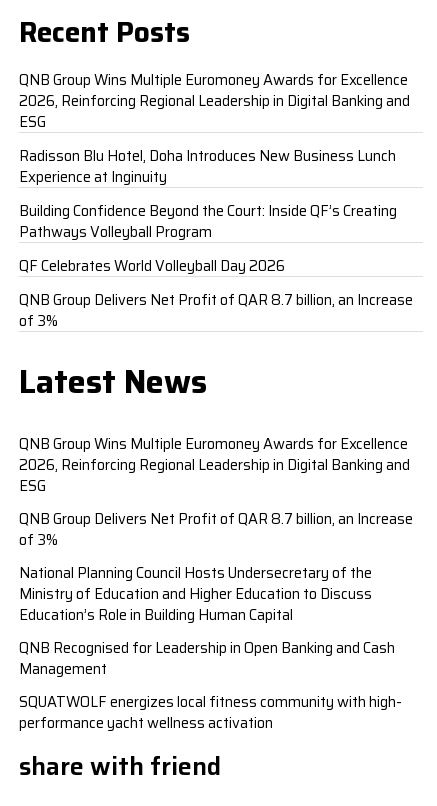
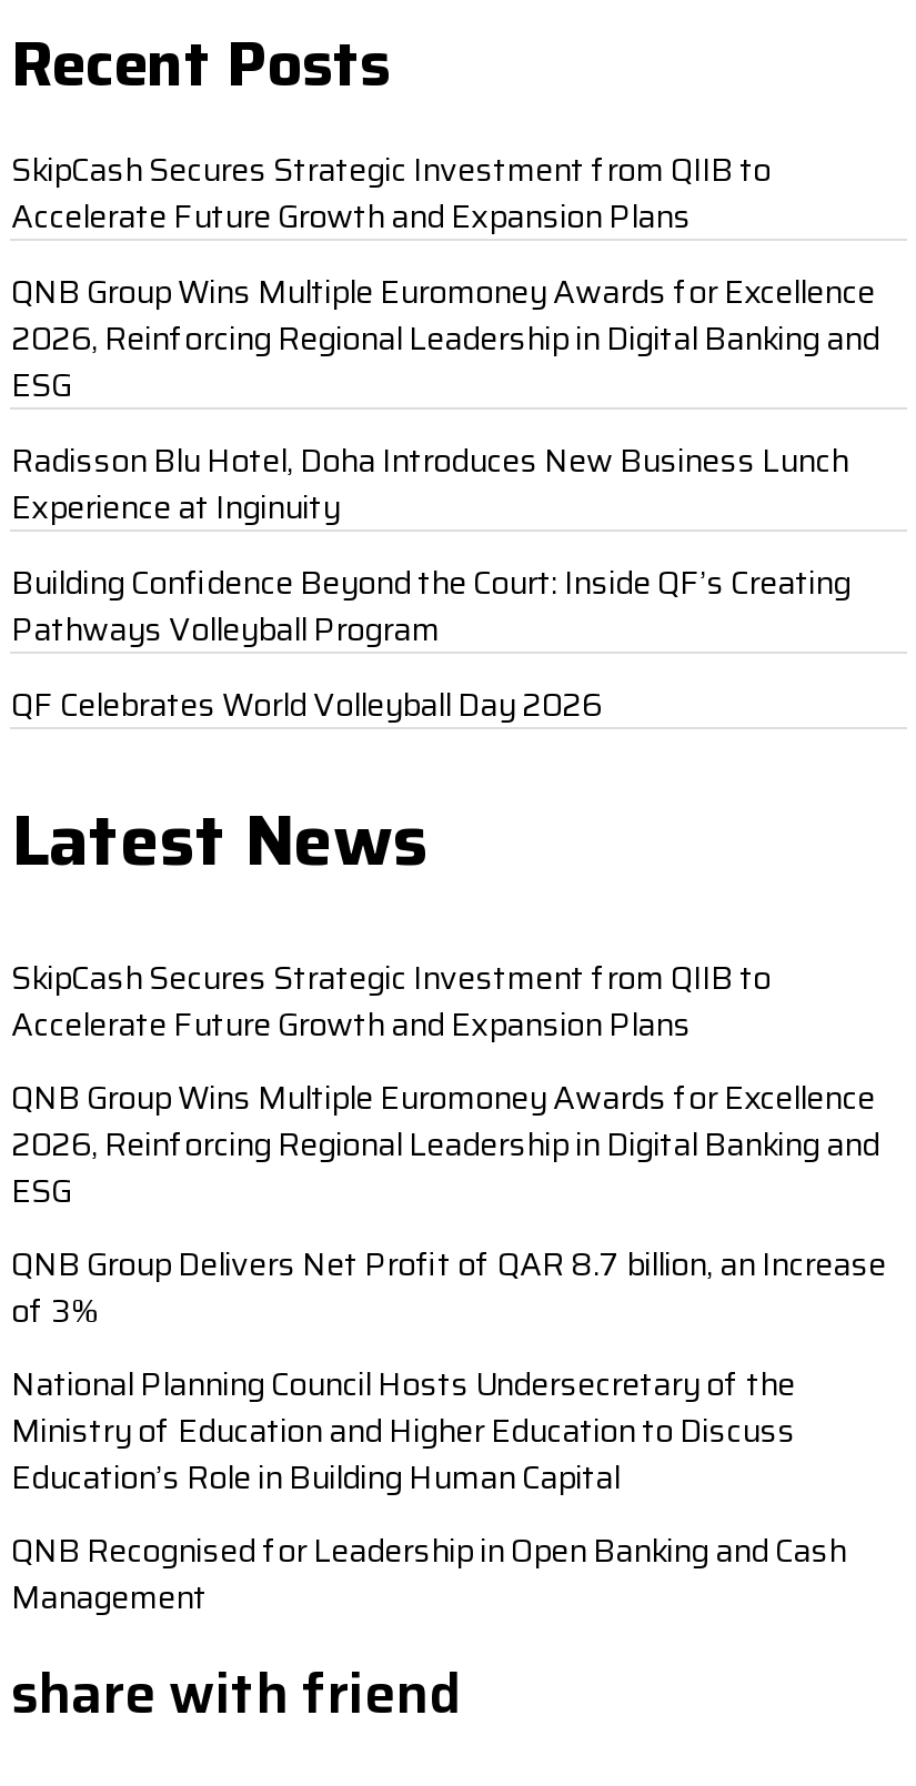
+ SkipCash Secures Strategic Investment from QIIB to
+ Accelerate Future Growth and Expansion Plans

moved down: QNB Group Wins Multiple Euromoney Awards for Excellence | 2026, Reinforcing Regional Leadership in Digital Banking and | ESG | Radisson Blu Hotel, Doha Introduces New Business Lunch | Experience at Inginuity | Building Confidence Beyond the Court: Inside QF’s Creating | Pathways Volleyball Program | QF Celebrates World Volleyball Day 2026

- QNB Group Delivers Net Profit of QAR 8.7 billion, an Increase
- of 3%

+ SkipCash Secures Strategic Investment from QIIB to
+ Accelerate Future Growth and Expansion Plans

moved down: QNB Group Wins Multiple Euromoney Awards for Excellence | 2026, Reinforcing Regional Leadership in Digital Banking and | ESG | ... | QNB Recognised for Leadership in Open Banking and Cash | Management

- SQUATWOLF energizes local fitness community with high-
- performance yacht wellness activation
